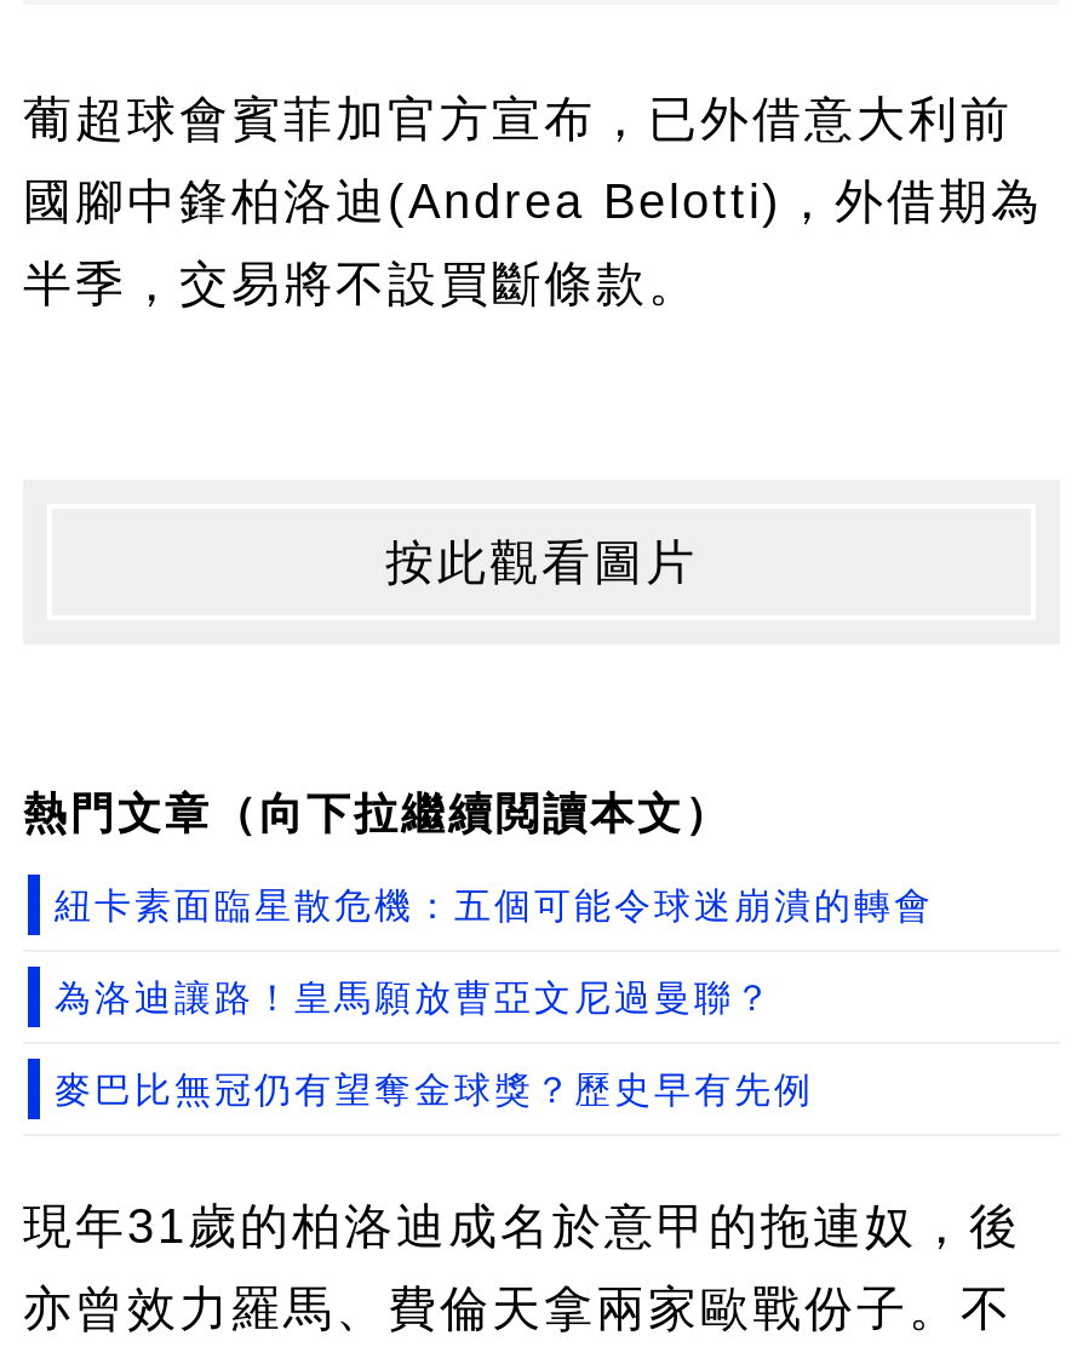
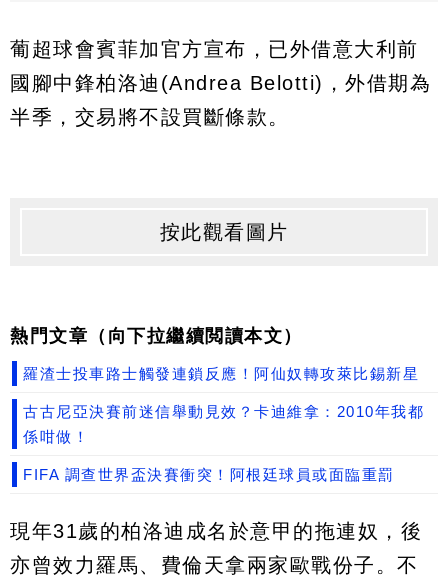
- 紐卡素面臨星散危機：五個可能令球迷崩潰的轉會
- 為洛迪讓路！皇馬願放曹亞文尼過曼聯？
- 麥巴比無冠仍有望奪金球獎？歷史早有先例
+ 羅渣士投車路士觸發連鎖反應！阿仙奴轉攻萊比錫新星
+ 古古尼亞決賽前迷信舉動見效？卡迪維拿：2010年我都
+ 係咁做！
+ FIFA 調查世界盃決賽衝突！阿根廷球員或面臨重罰
